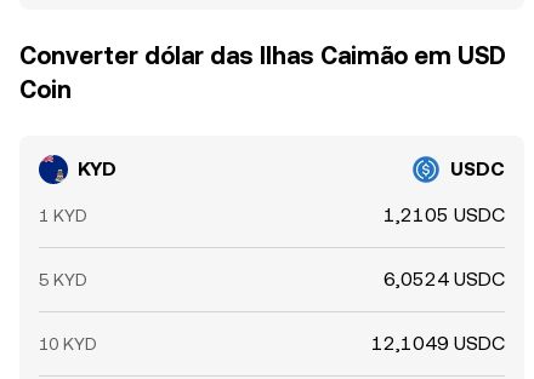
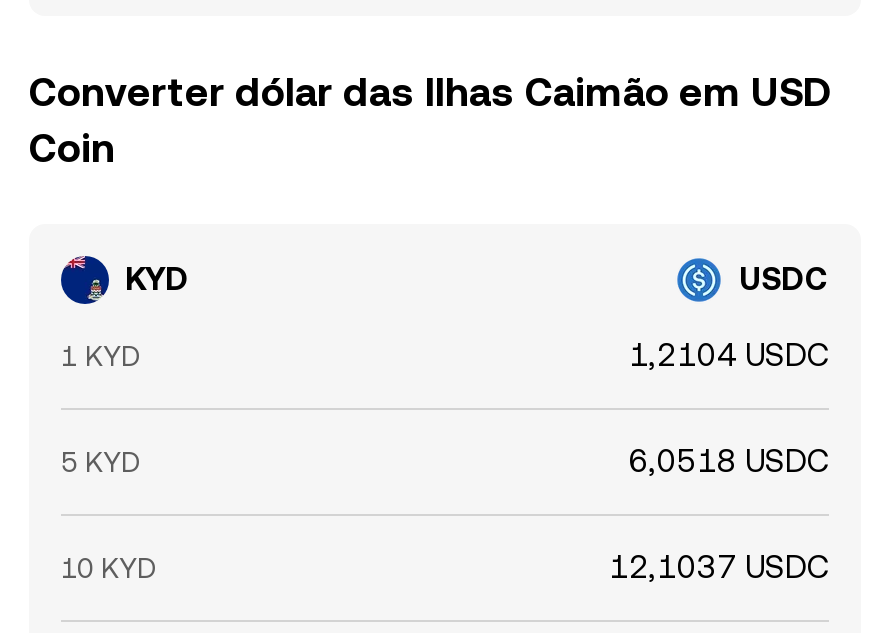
- 1,2105 USDC
+ 1,2104 USDC

- 6,0524 USDC
+ 6,0518 USDC

- 12,1049 USDC
+ 12,1037 USDC
